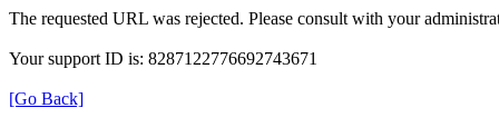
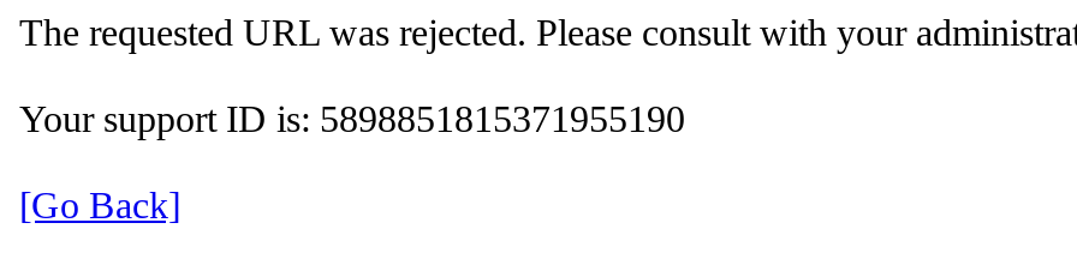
- Your support ID is: 8287122776692743671
+ Your support ID is: 5898851815371955190
